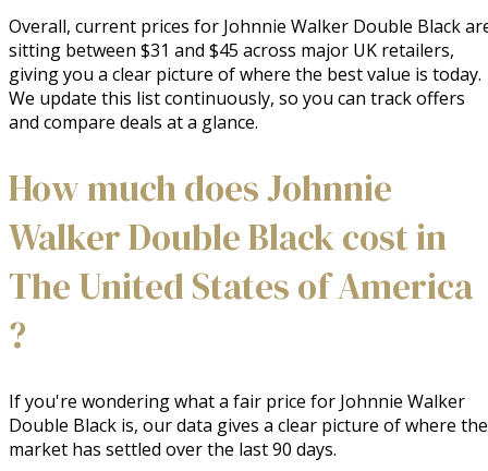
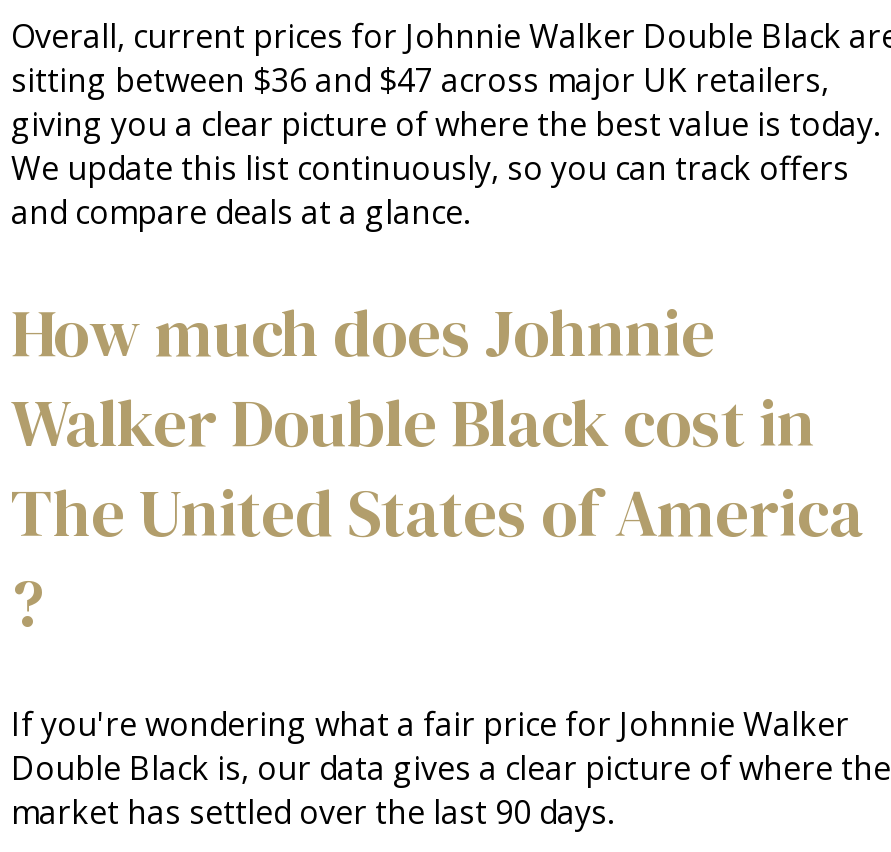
- sitting between $31 and $45 across major UK retailers,
+ sitting between $36 and $47 across major UK retailers,
